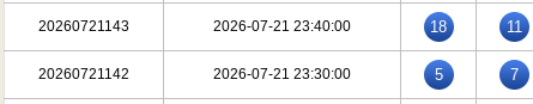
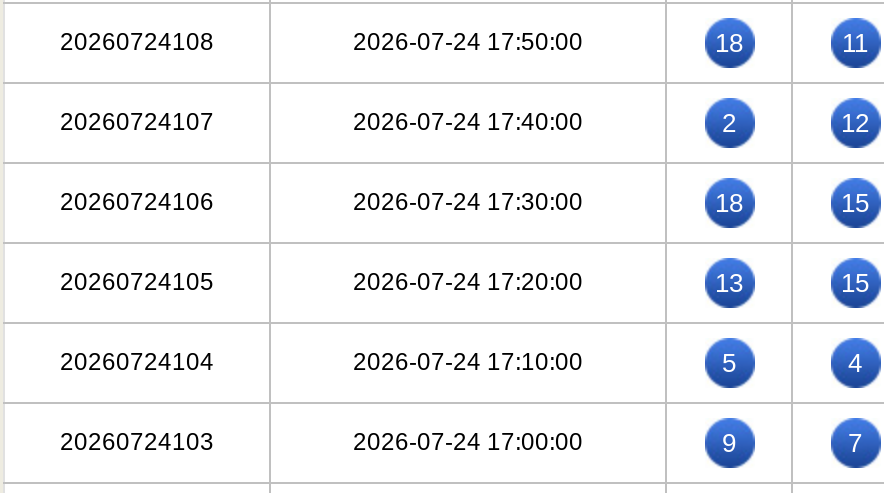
- 20260721143
+ 20260724108

- 2026-07-21 23:40:00
+ 2026-07-24 17:50:00

- 20260721142
- 2026-07-21 23:30:00
+ 20260724107
+ 2026-07-24 17:40:00
+ 2
+ 12
+ 20260724106
+ 2026-07-24 17:30:00
+ 18
+ 15
+ 20260724105
+ 2026-07-24 17:20:00
+ 13
+ 15
+ 20260724104
+ 2026-07-24 17:10:00

+ 4
+ 20260724103
+ 2026-07-24 17:00:00
+ 9
